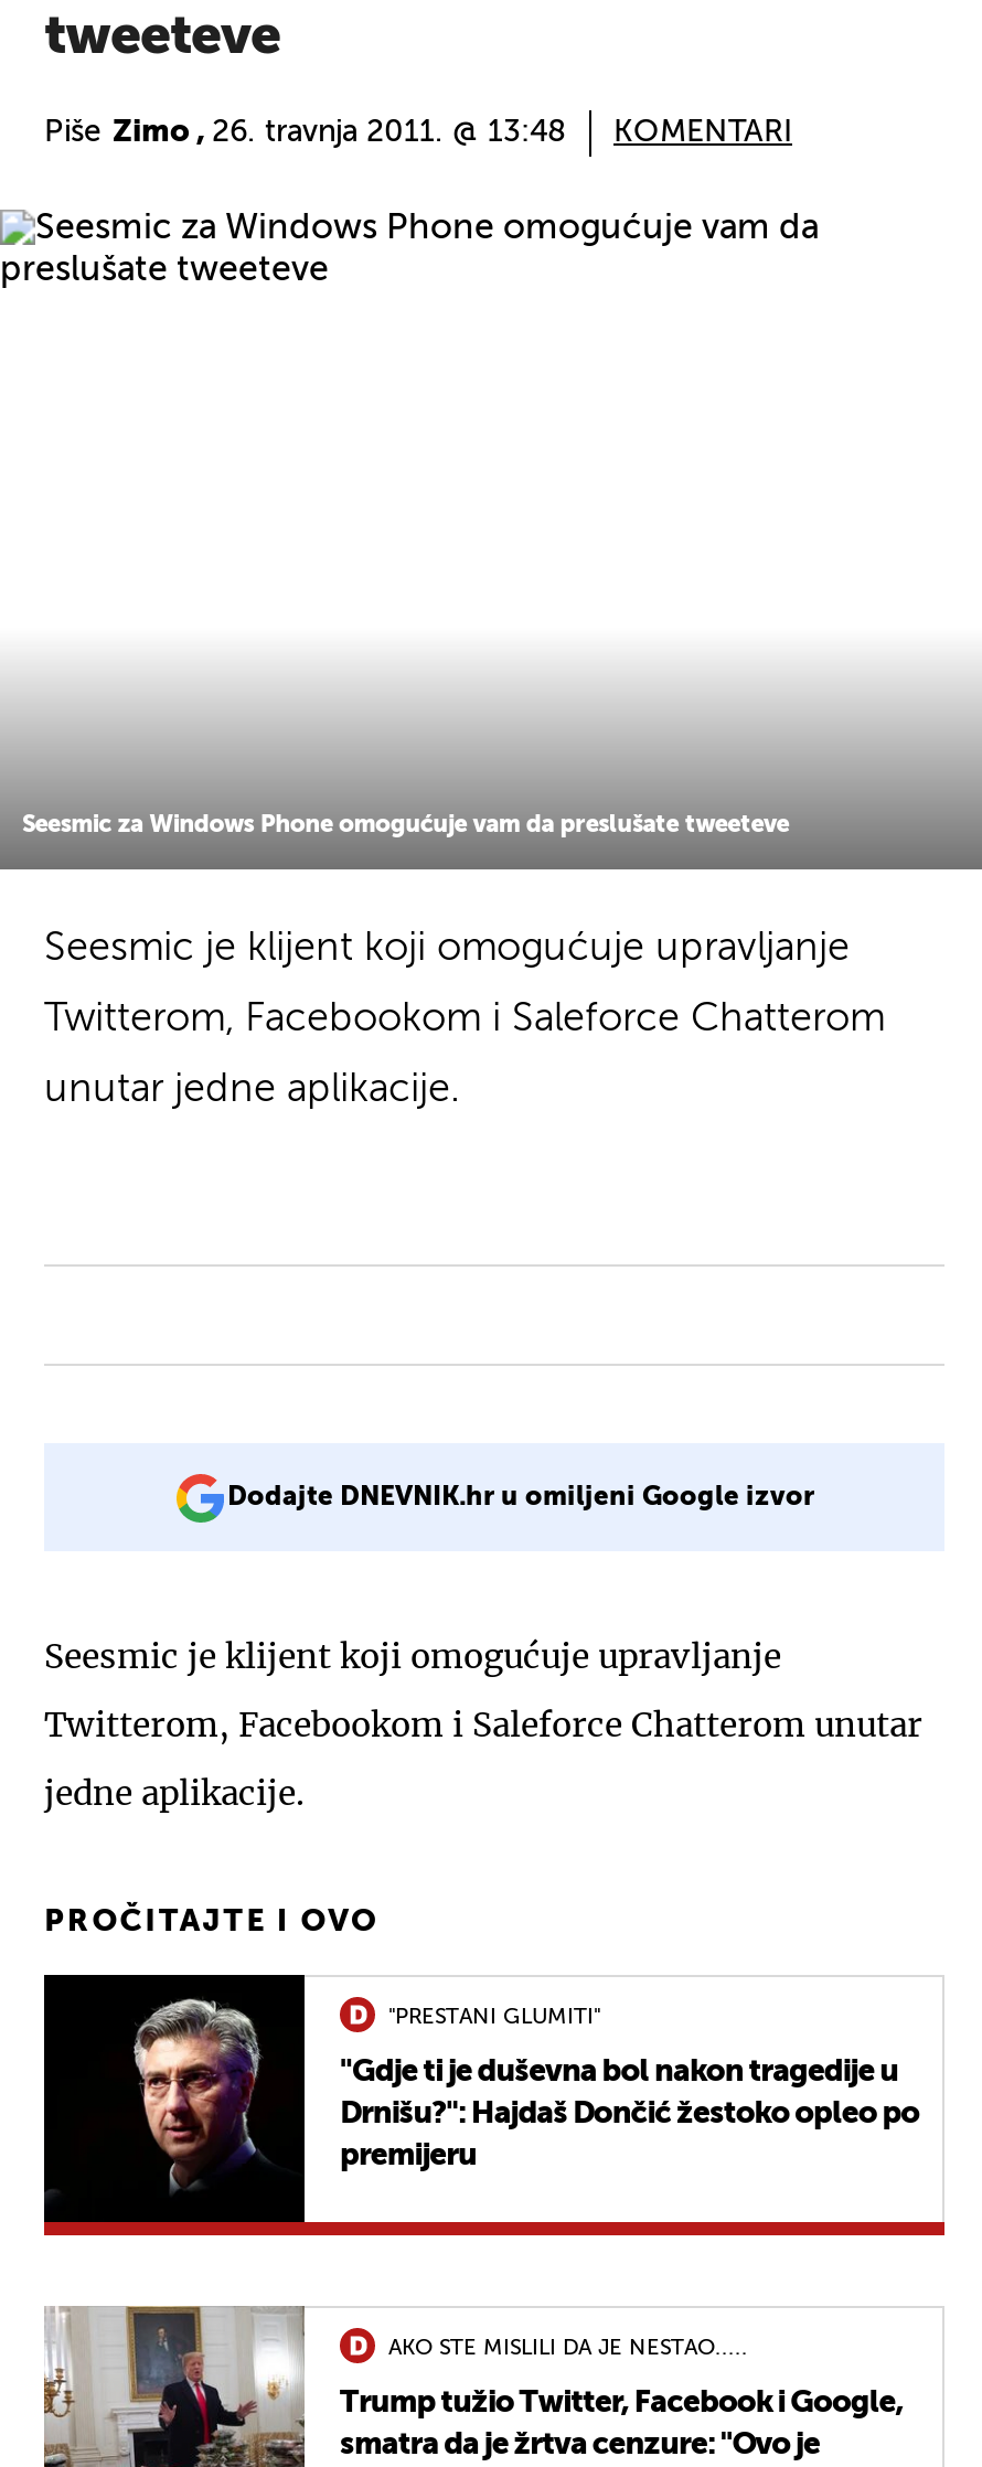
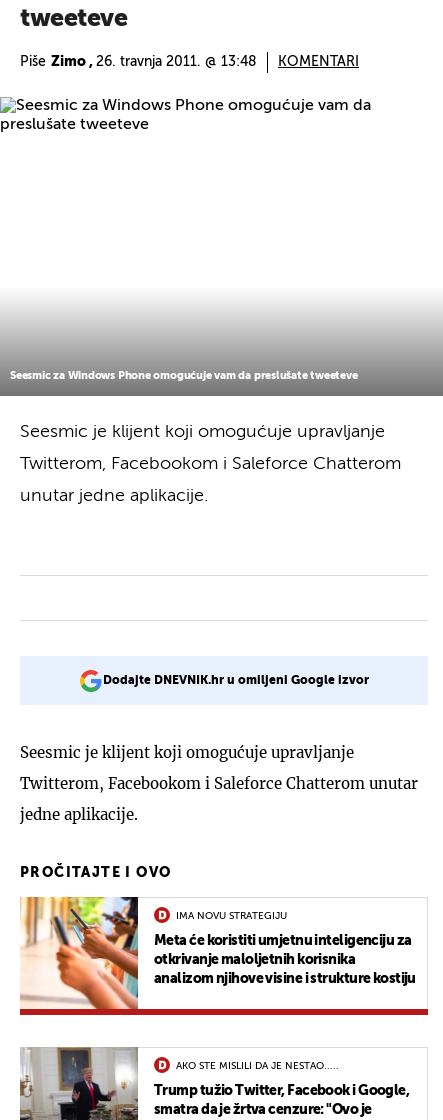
- [image]
- "Gdje ti je duševna bol nakon tragedije u
- Drnišu?": Hajdaš Dončić žestoko opleo po
- premijeru
+ [image]
+ Meta će koristiti umjetnu inteligenciju za
+ otkrivanje maloljetnih korisnika
+ analizom njihove visine i strukture kostiju

- "PRESTANI GLUMITI"
+ IMA NOVU STRATEGIJU
